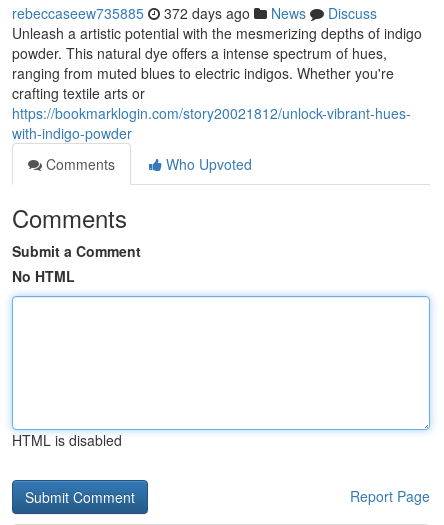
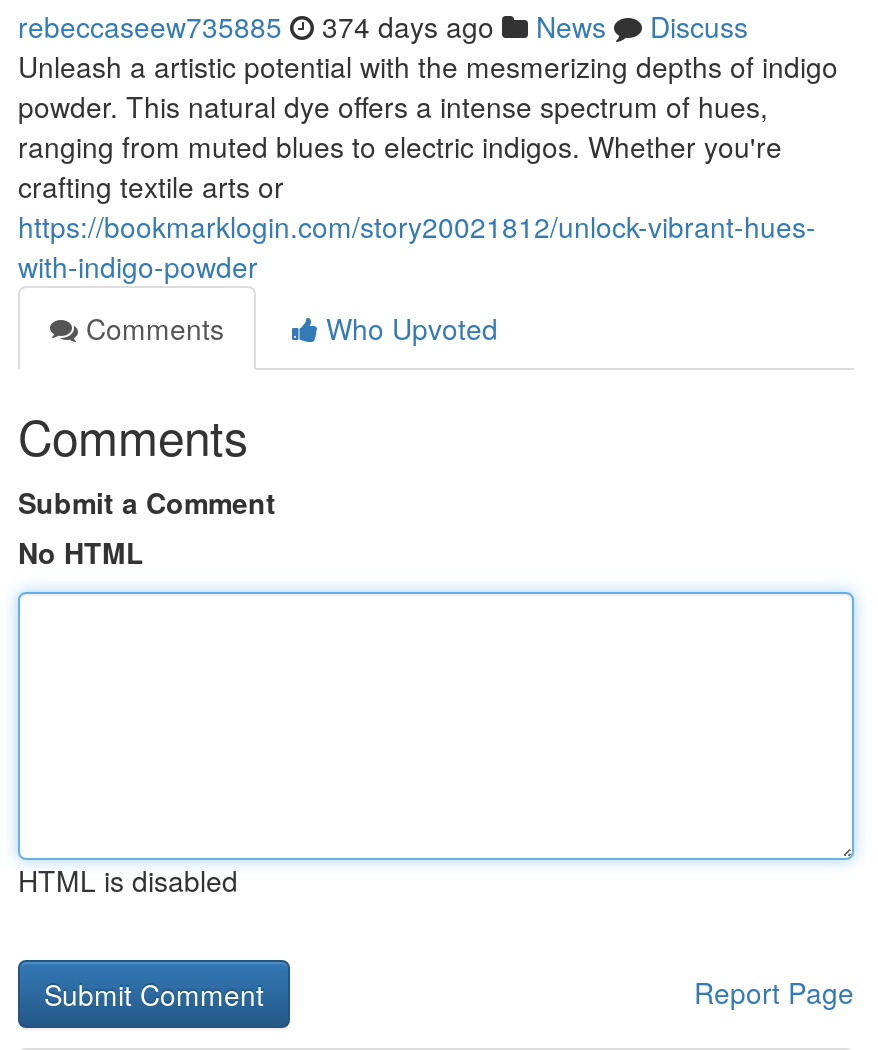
- rebeccaseew735885 372 days ago News Discuss
+ rebeccaseew735885 374 days ago News Discuss
